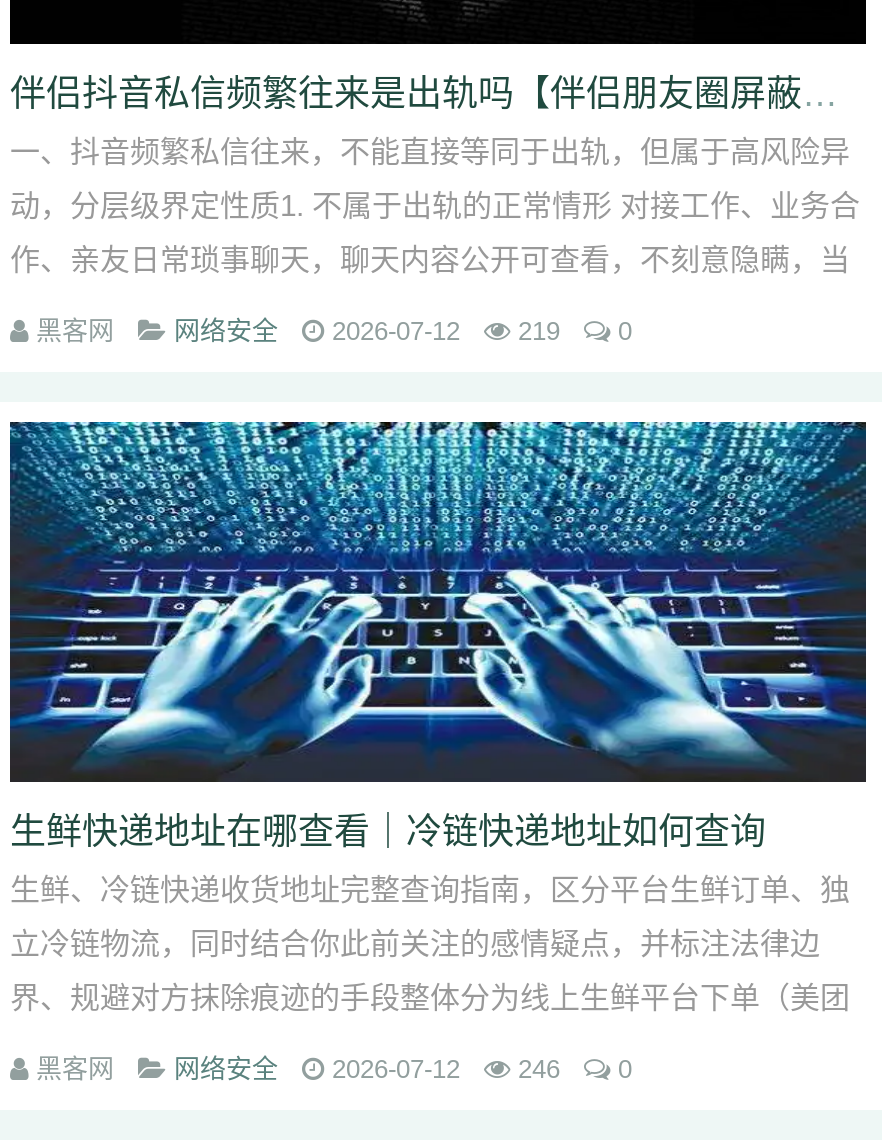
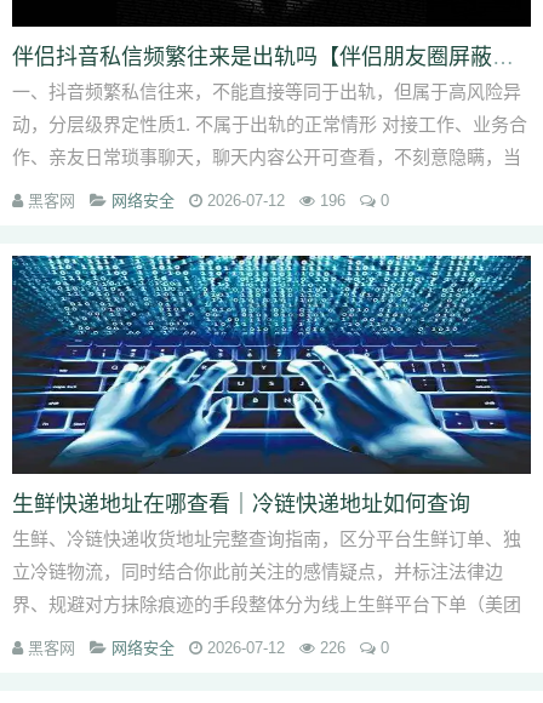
- 219
+ 196

- 246
+ 226
